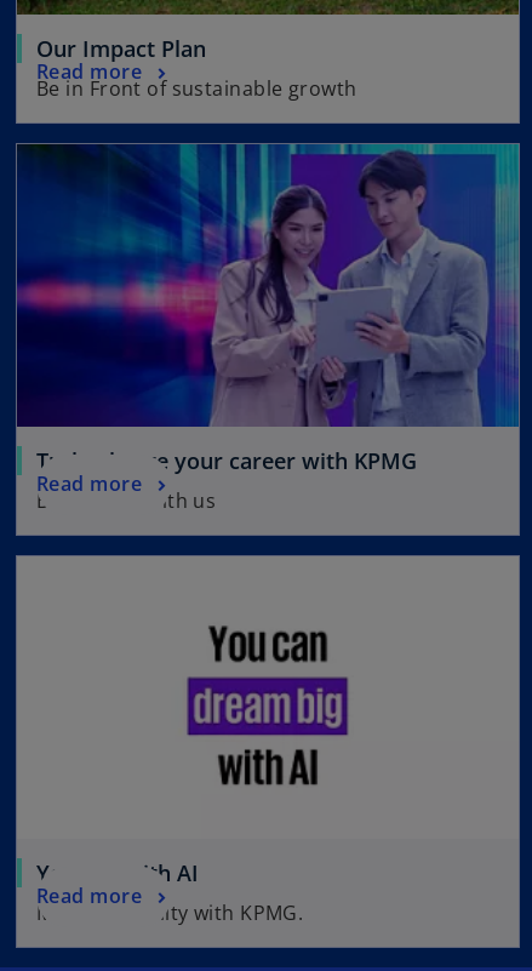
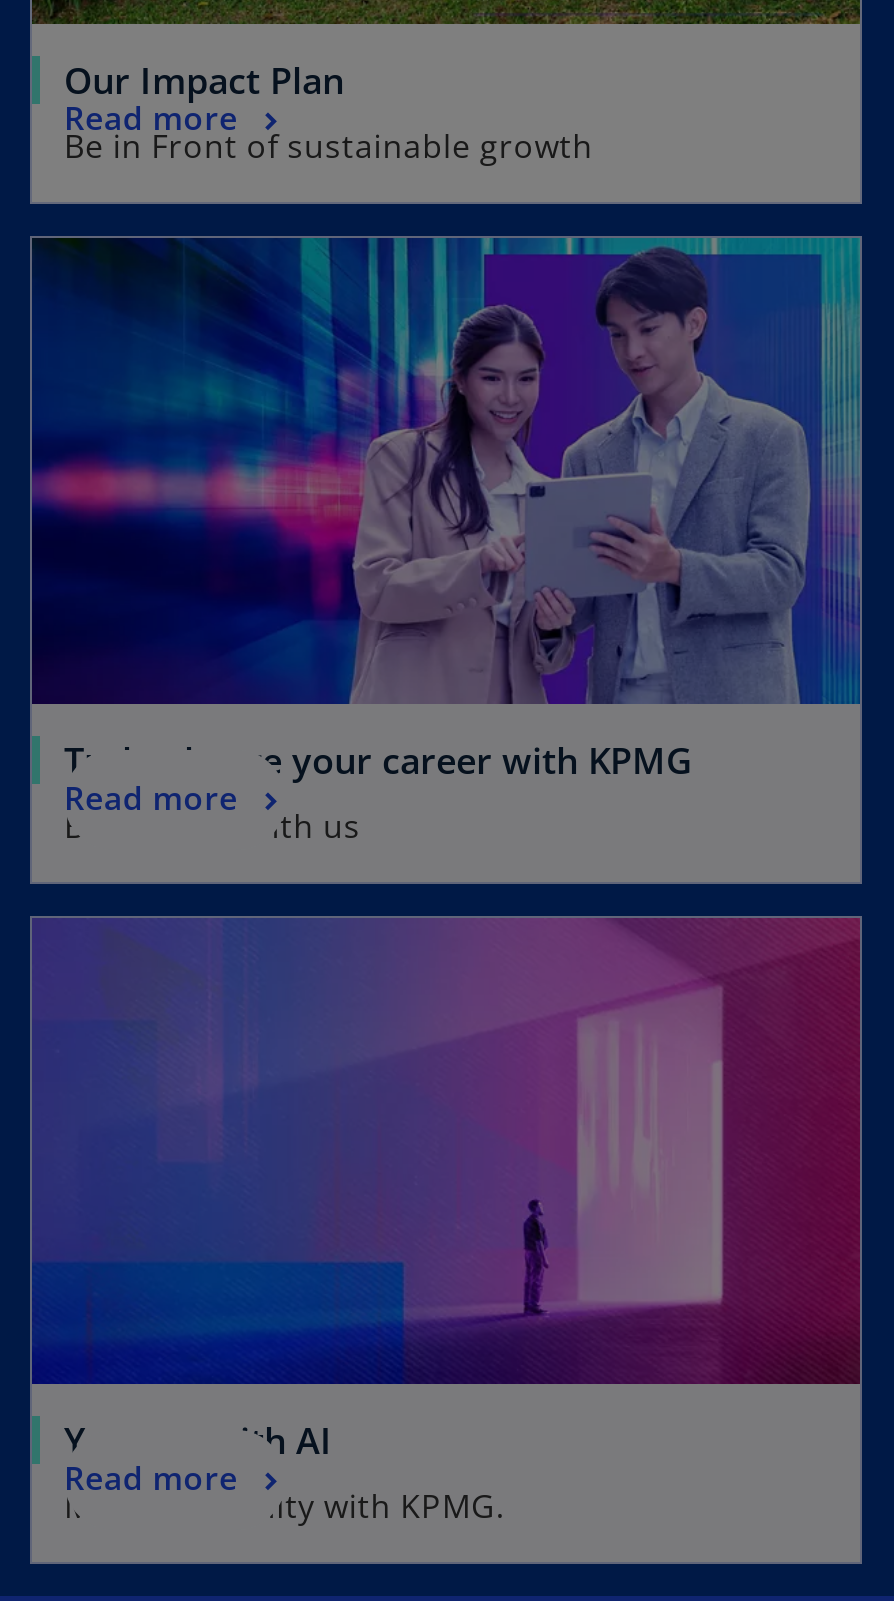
- [image]
+ [image]
